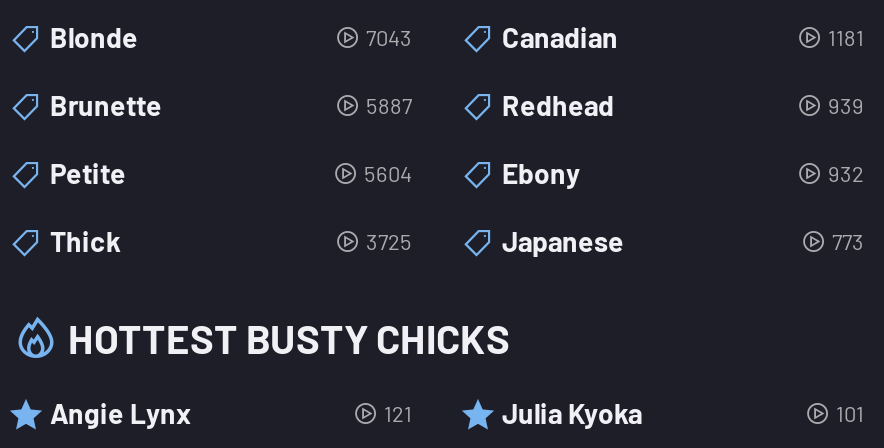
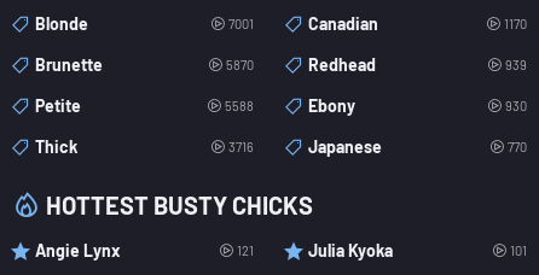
- 7043
+ 7001

- 1181
+ 1170

- 5887
+ 5870

- 5604
+ 5588

- 932
+ 930

- 3725
+ 3716

- 773
+ 770
